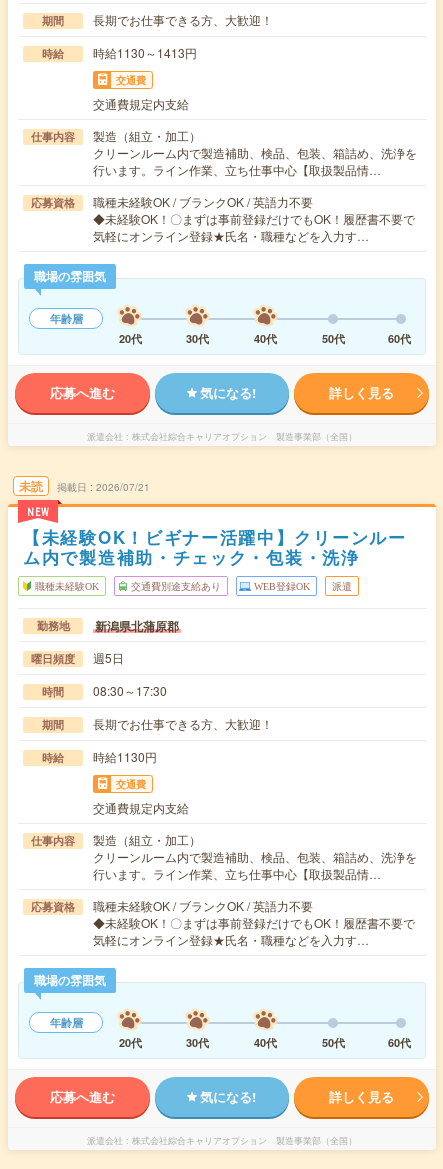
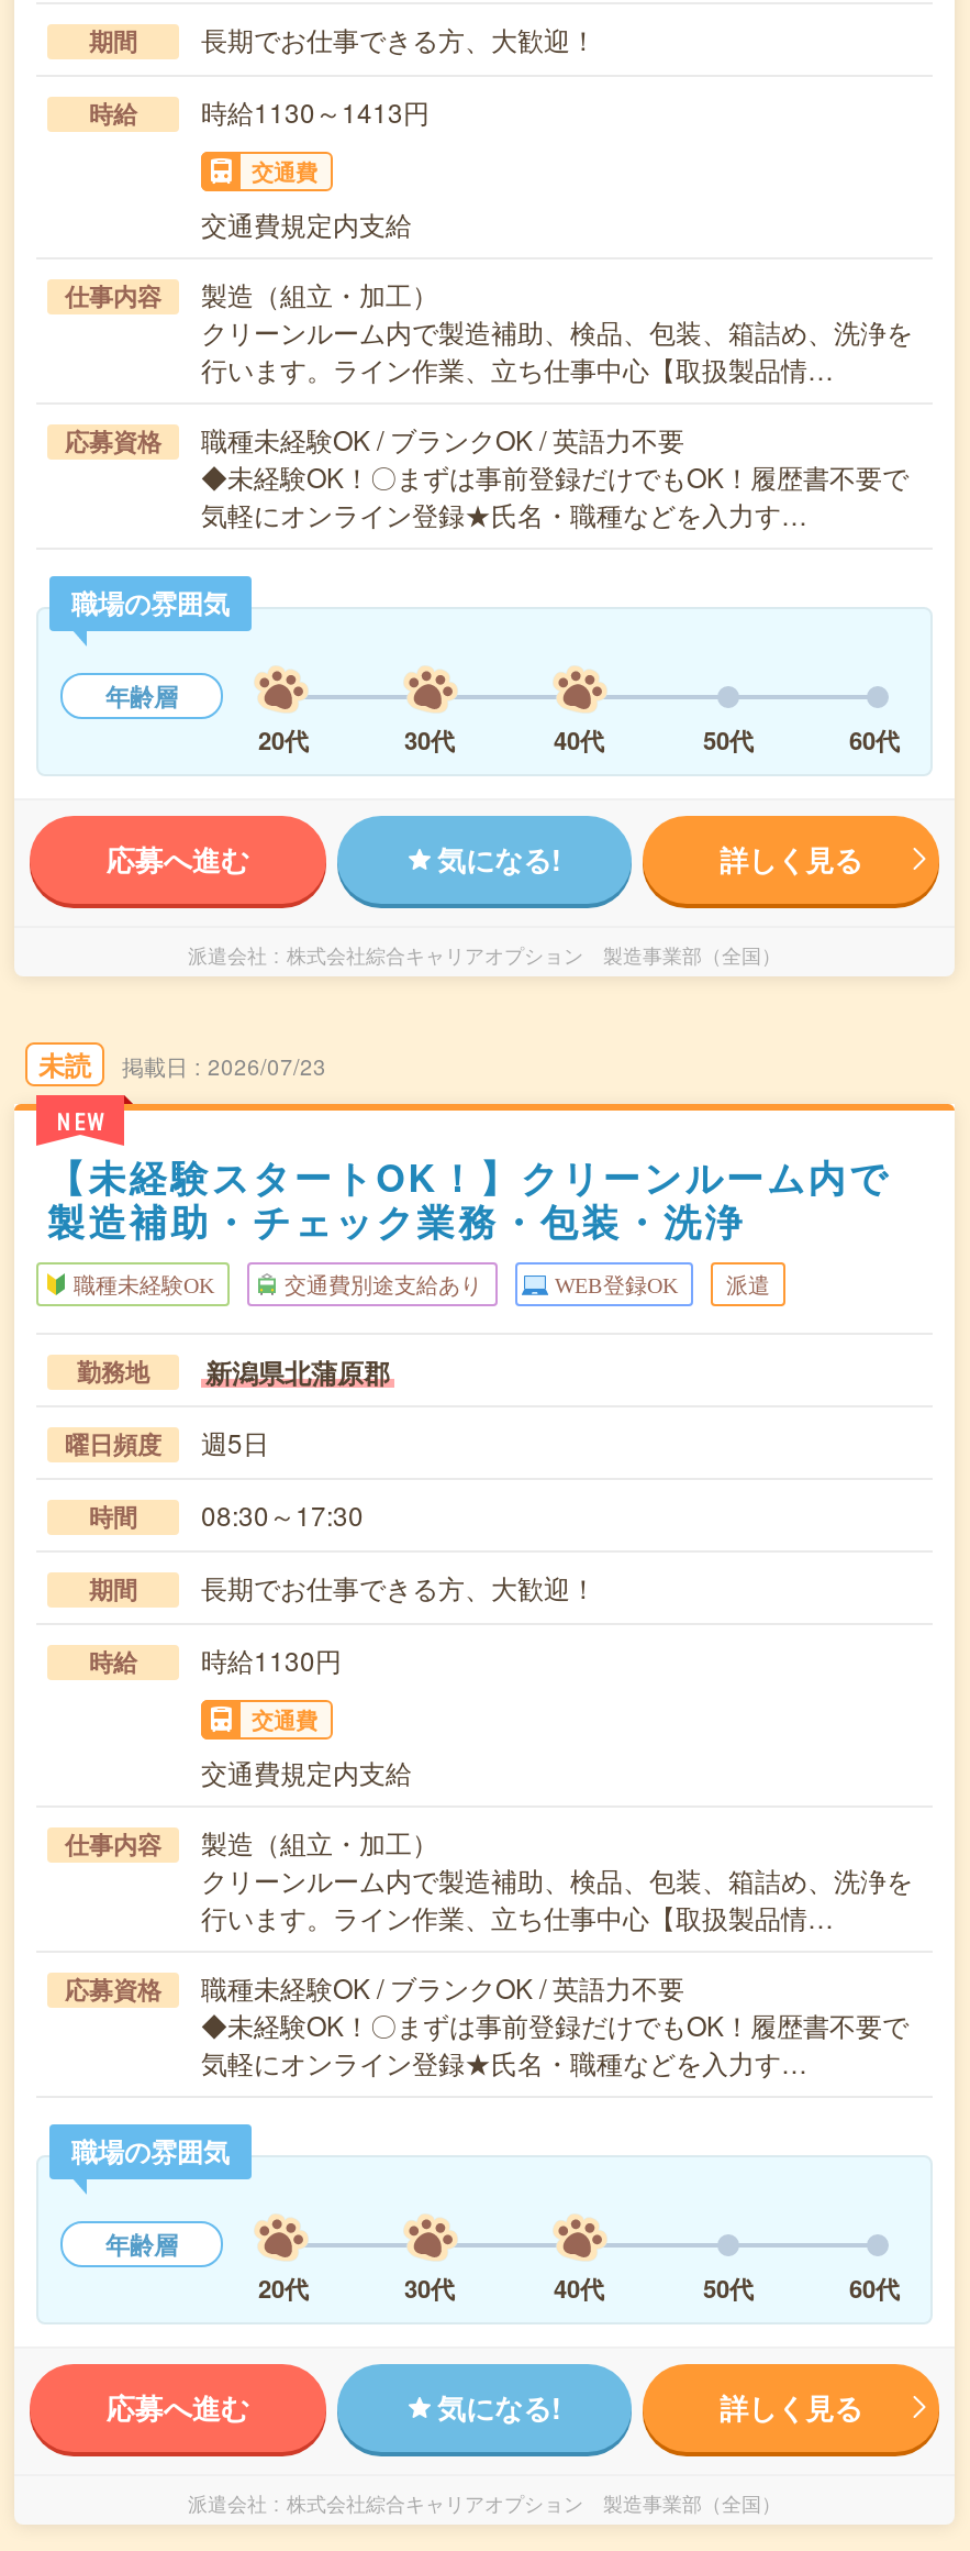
- 2026/07/21
+ 2026/07/23

- 【未経験OK！ビギナー活躍中】クリーンルー
- ム内で製造補助・チェック・包装・洗浄
+ 【未経験スタートOK！】クリーンルーム内で
+ 製造補助・チェック業務・包装・洗浄
